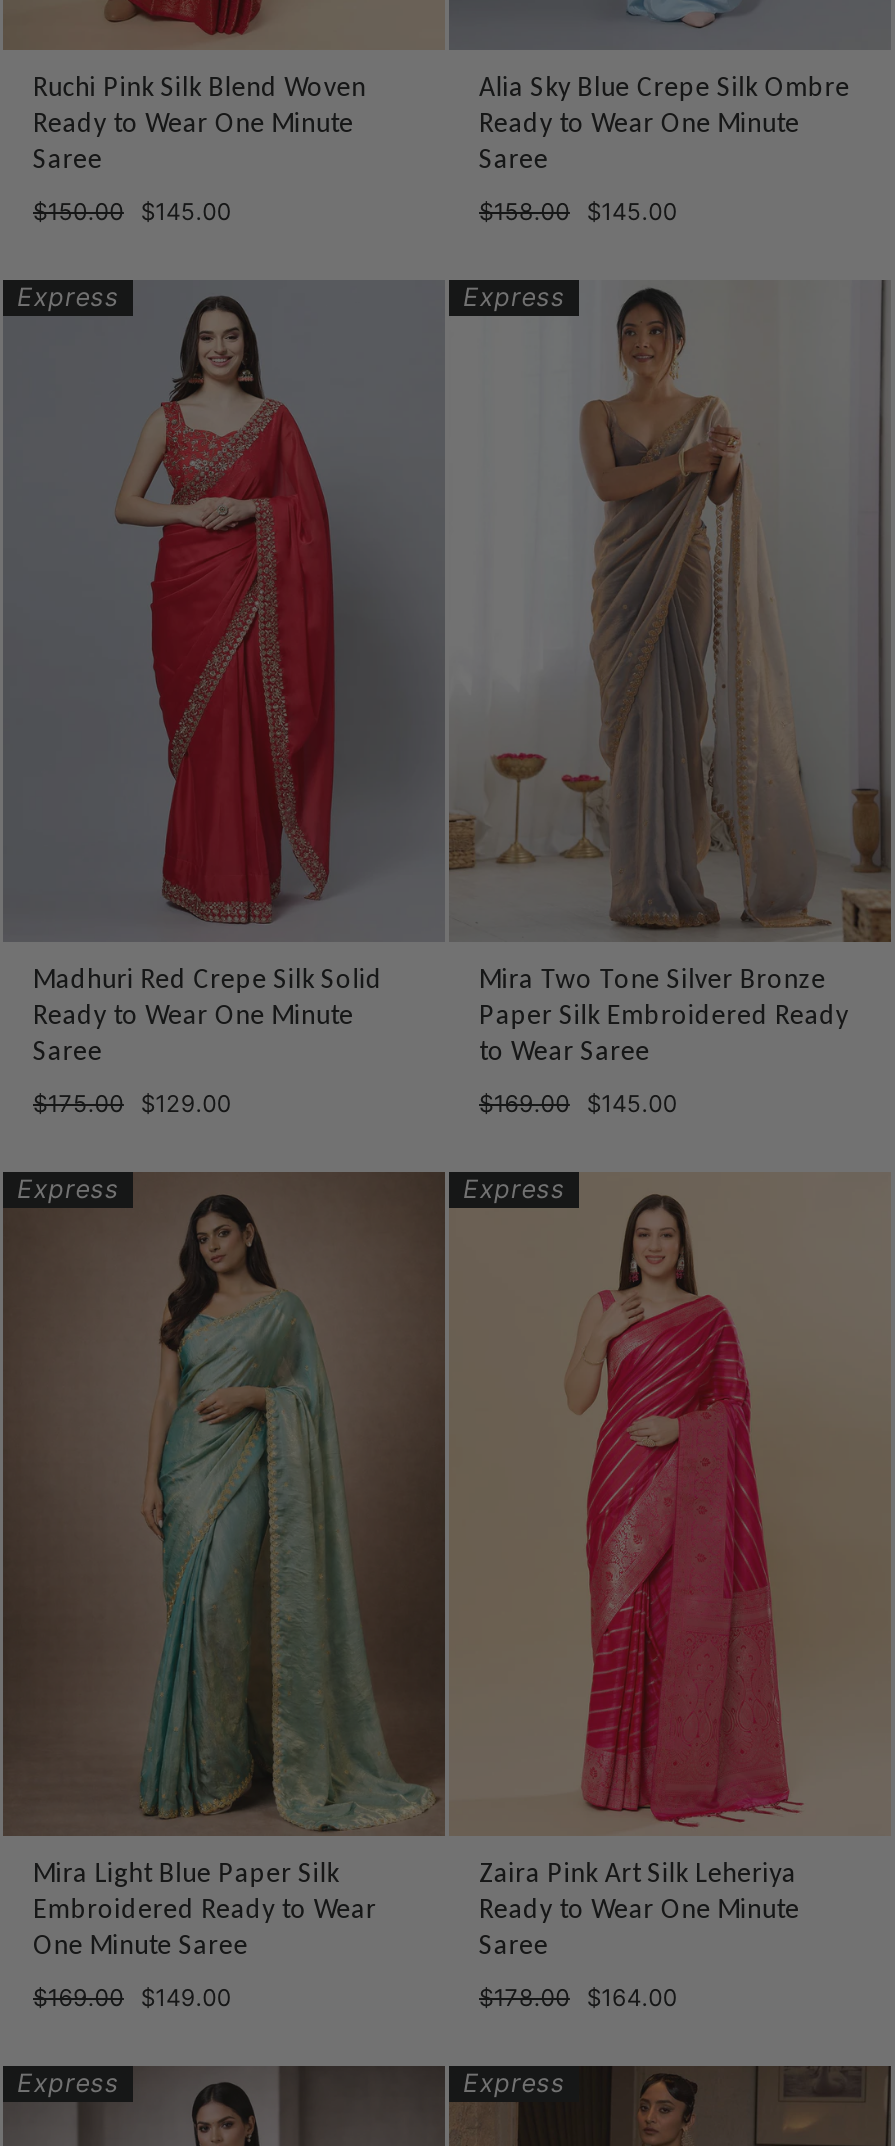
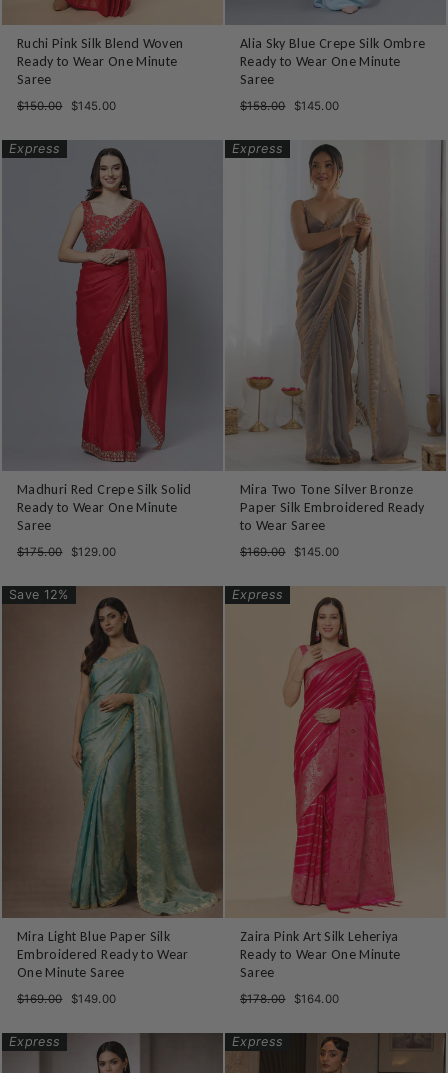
- Express
+ Save 12%
